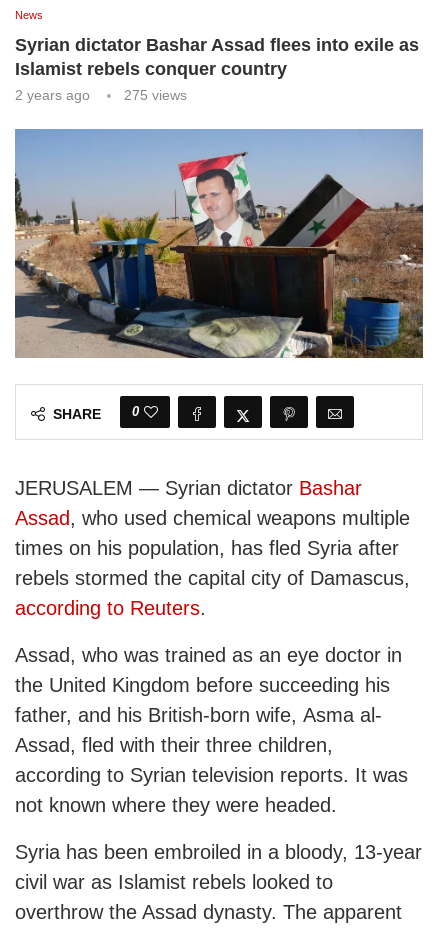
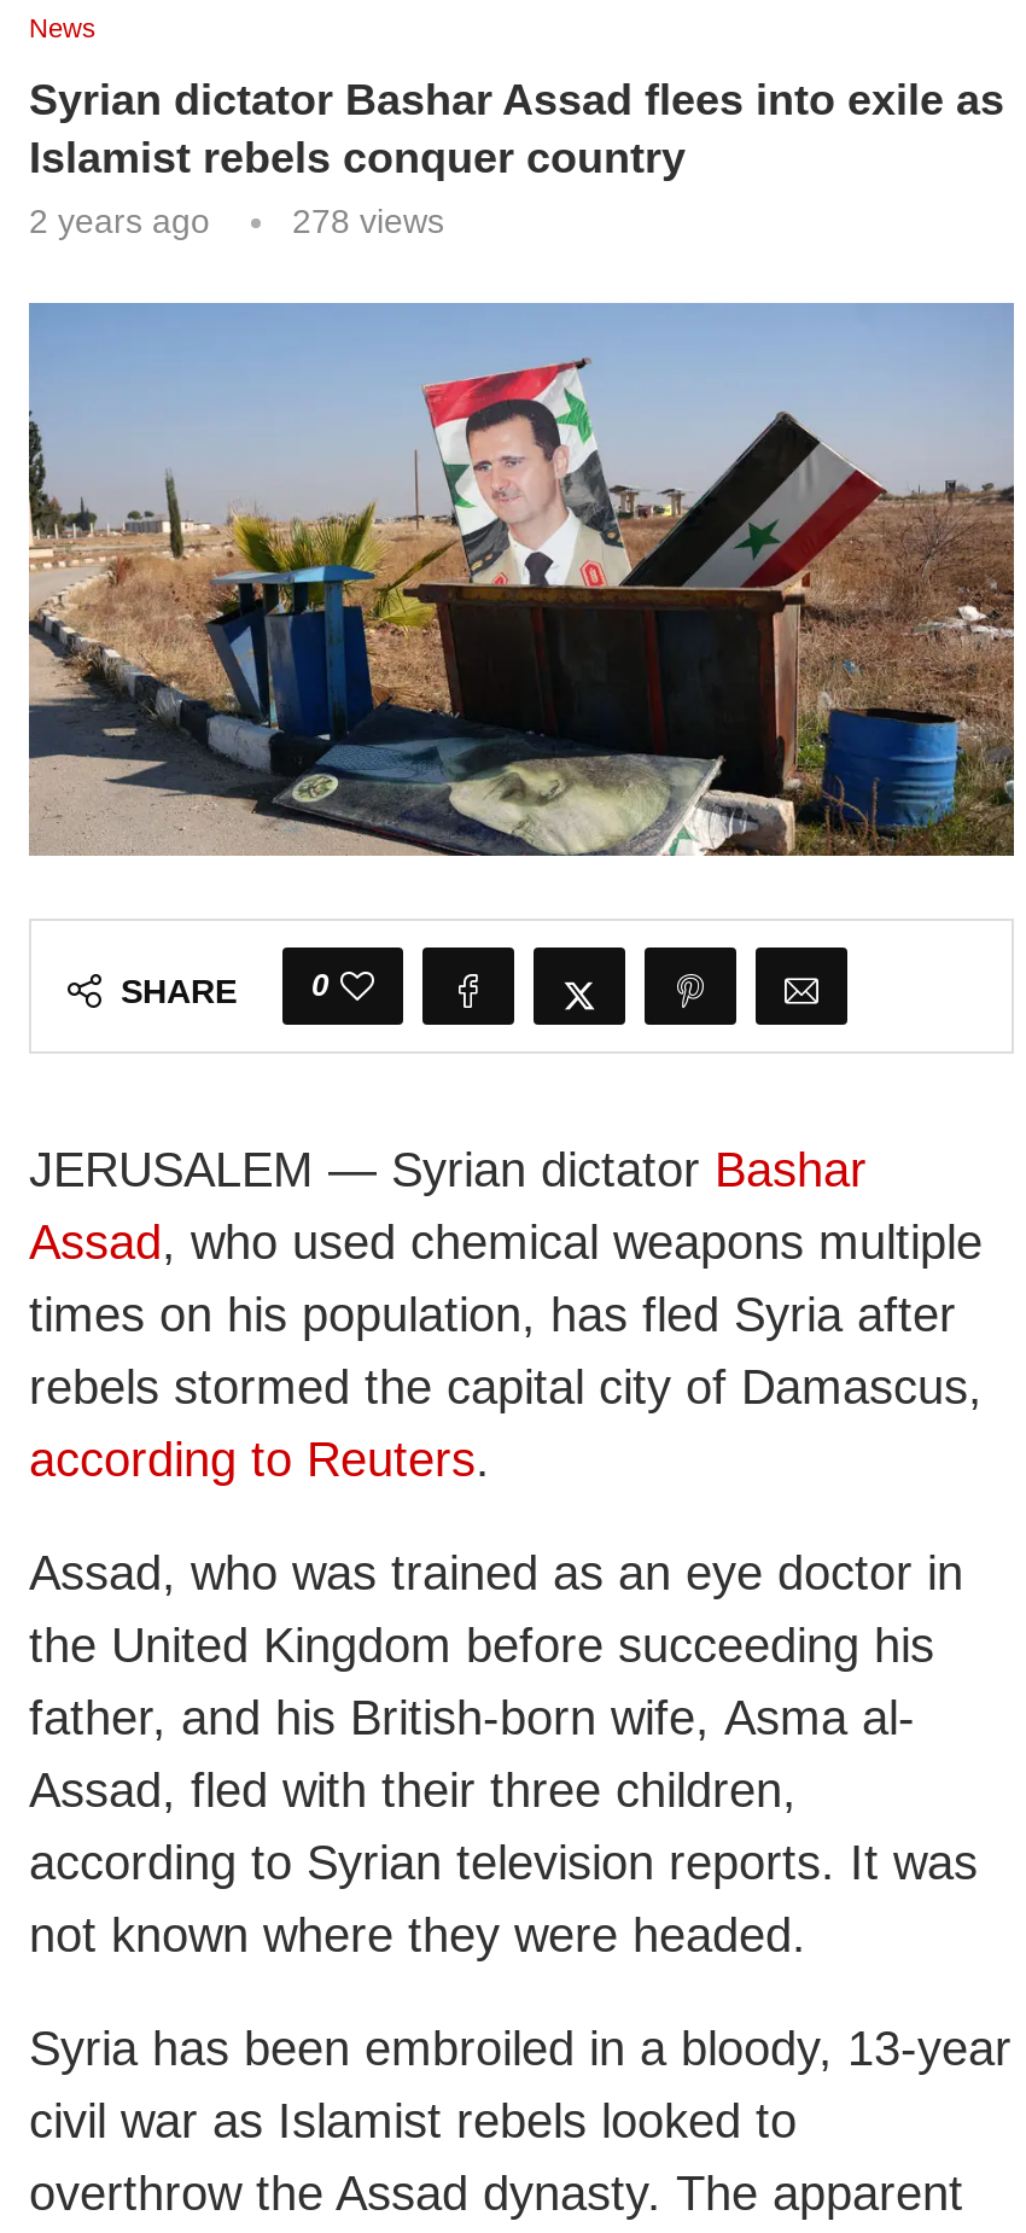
- 275 views
+ 278 views
